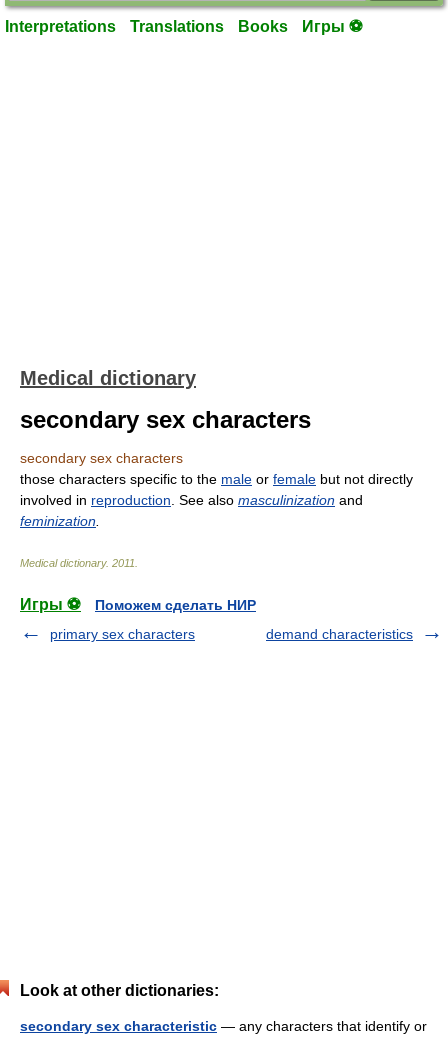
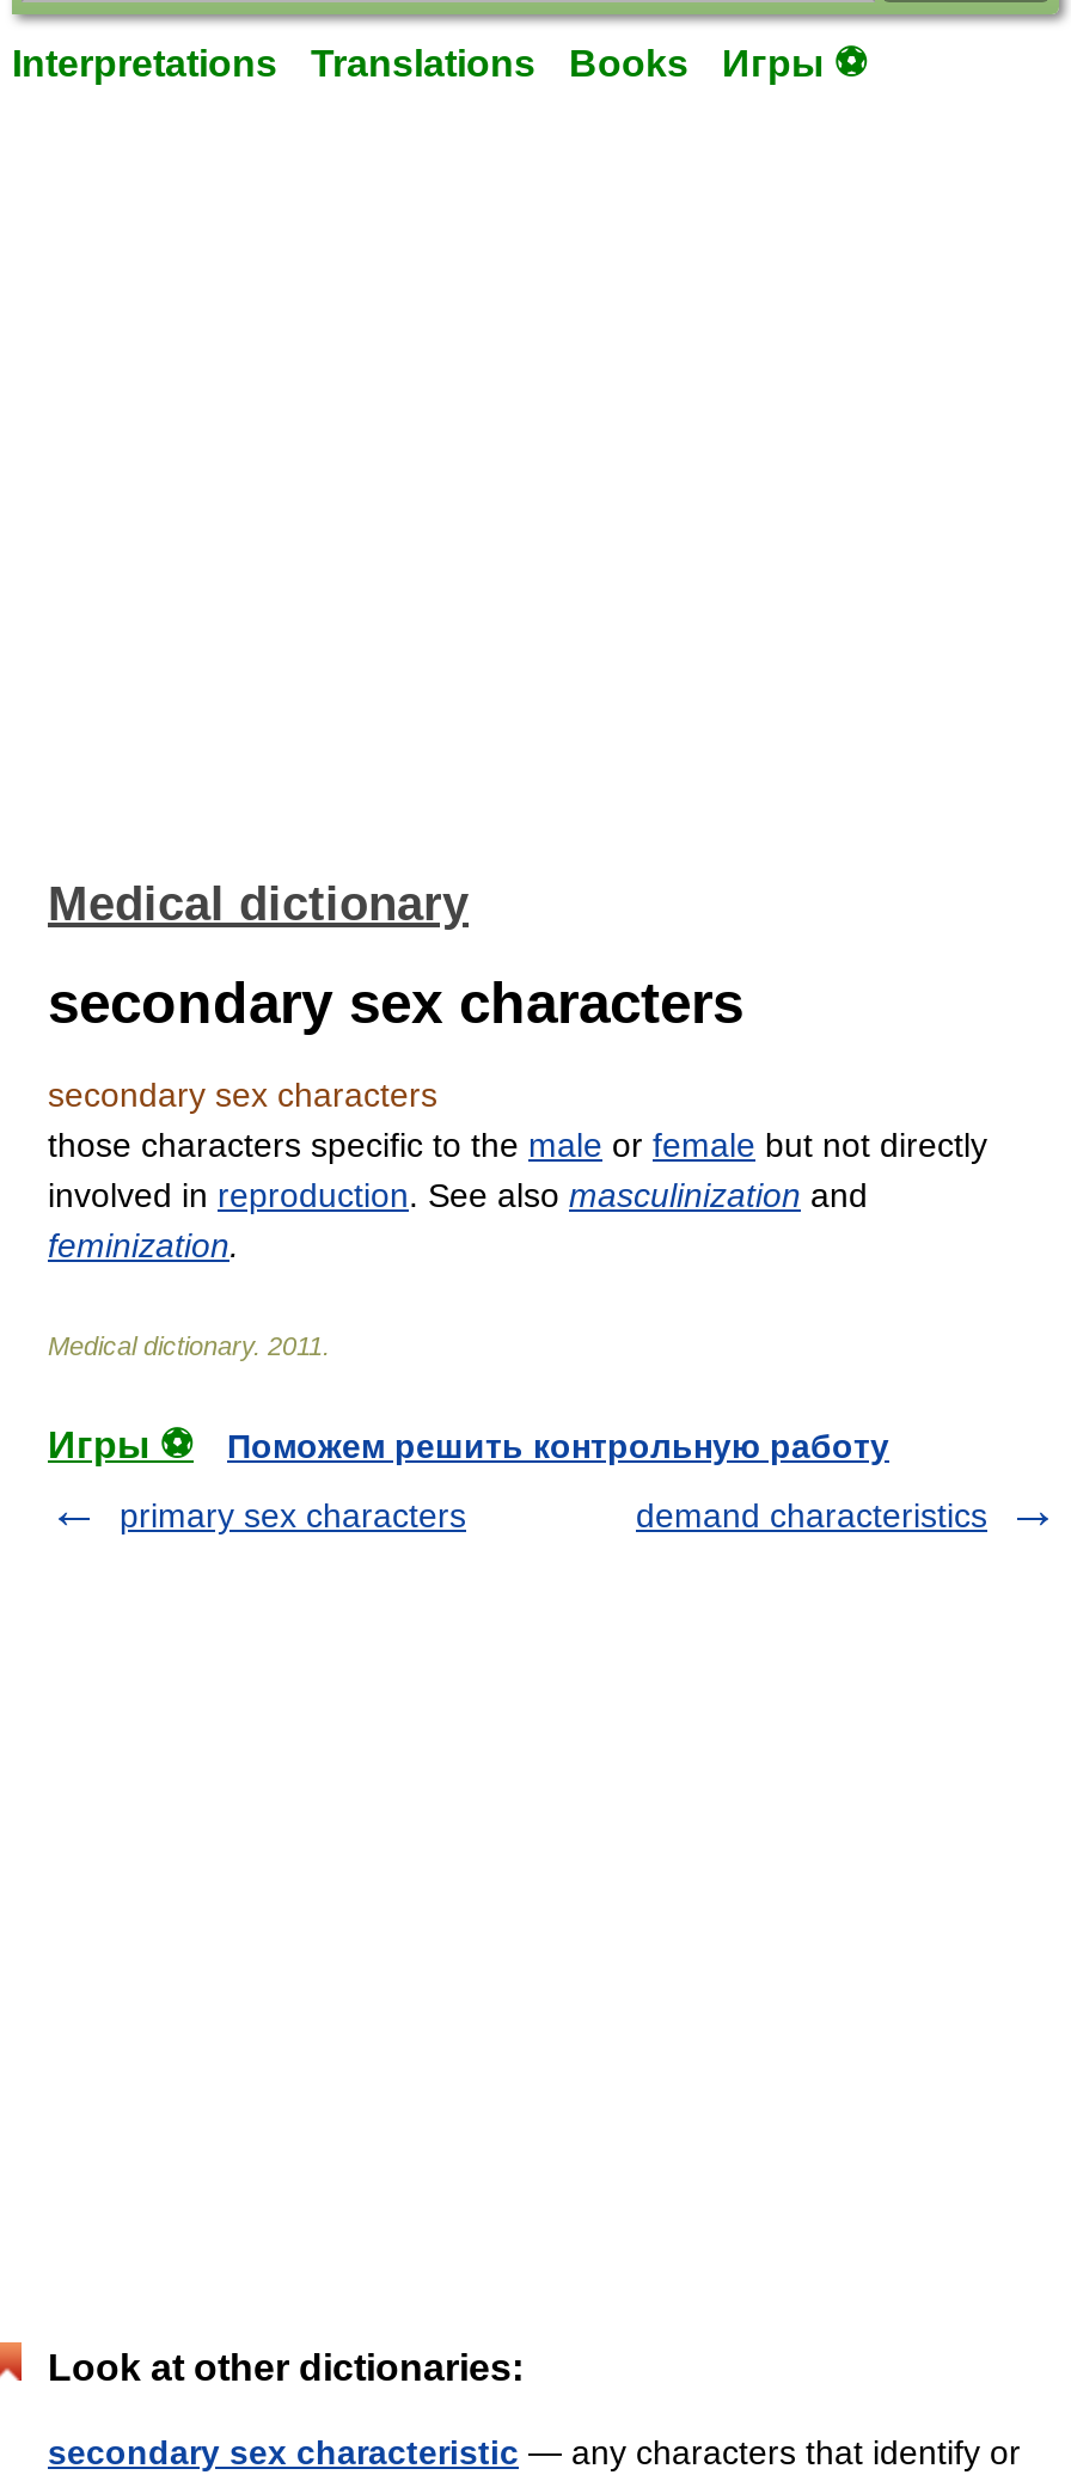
- Поможем сделать НИР
+ Поможем решить контрольную работу
